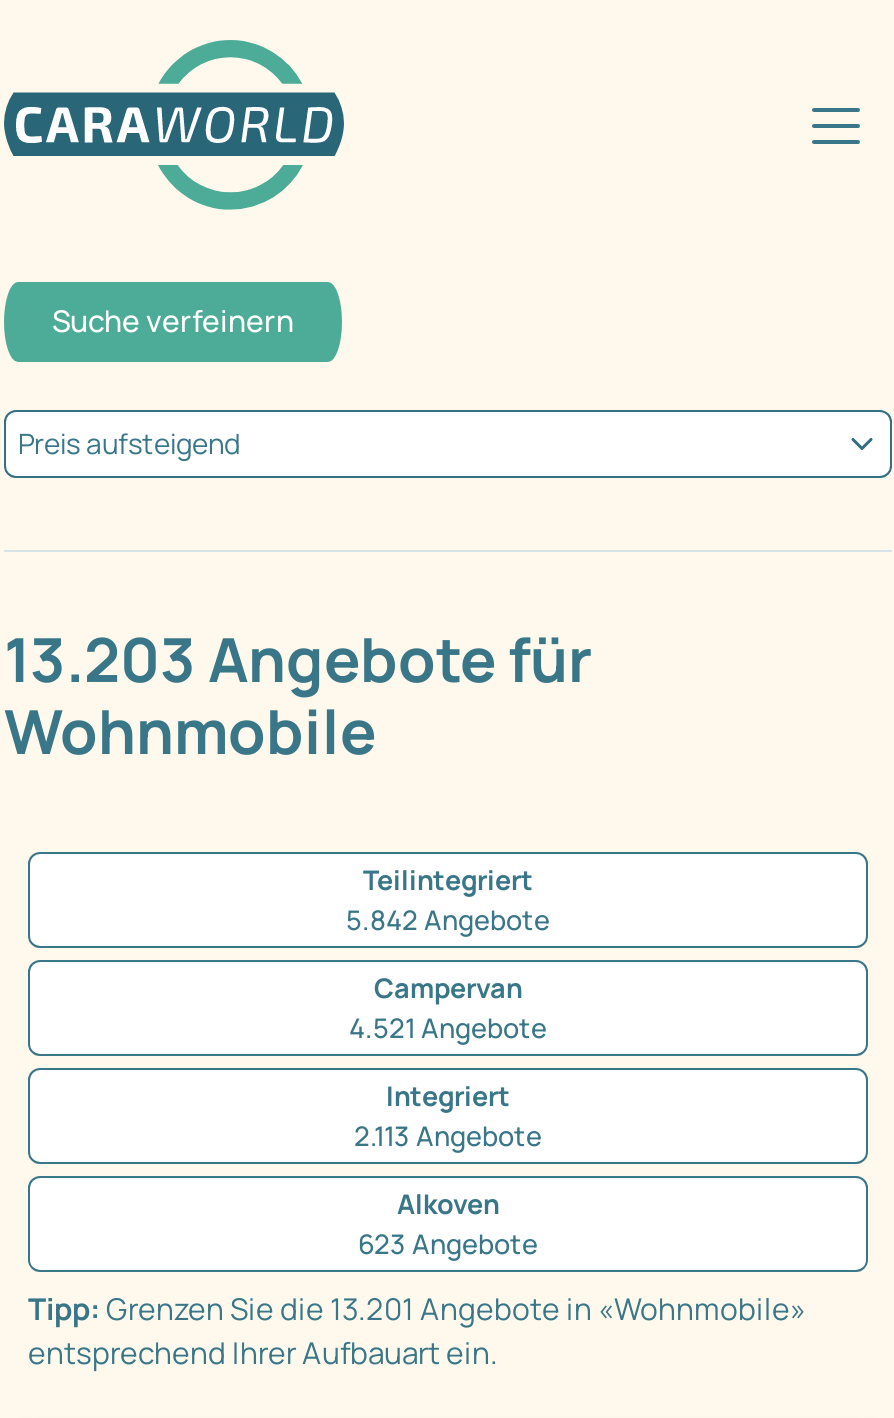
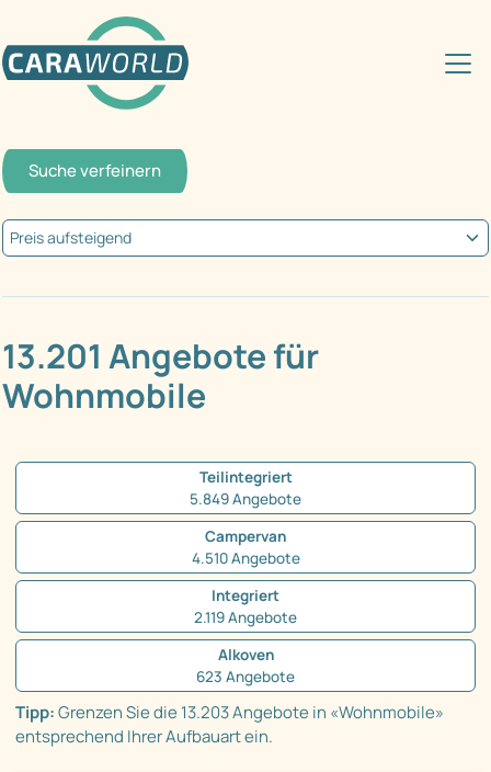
- 13.203 Angebote für
+ 13.201 Angebote für

- 5.842 Angebote
+ 5.849 Angebote

- 4.521 Angebote
+ 4.510 Angebote

- 2.113 Angebote
+ 2.119 Angebote

- Tipp: Grenzen Sie die 13.201 Angebote in «Wohnmobile»
+ Tipp: Grenzen Sie die 13.203 Angebote in «Wohnmobile»
